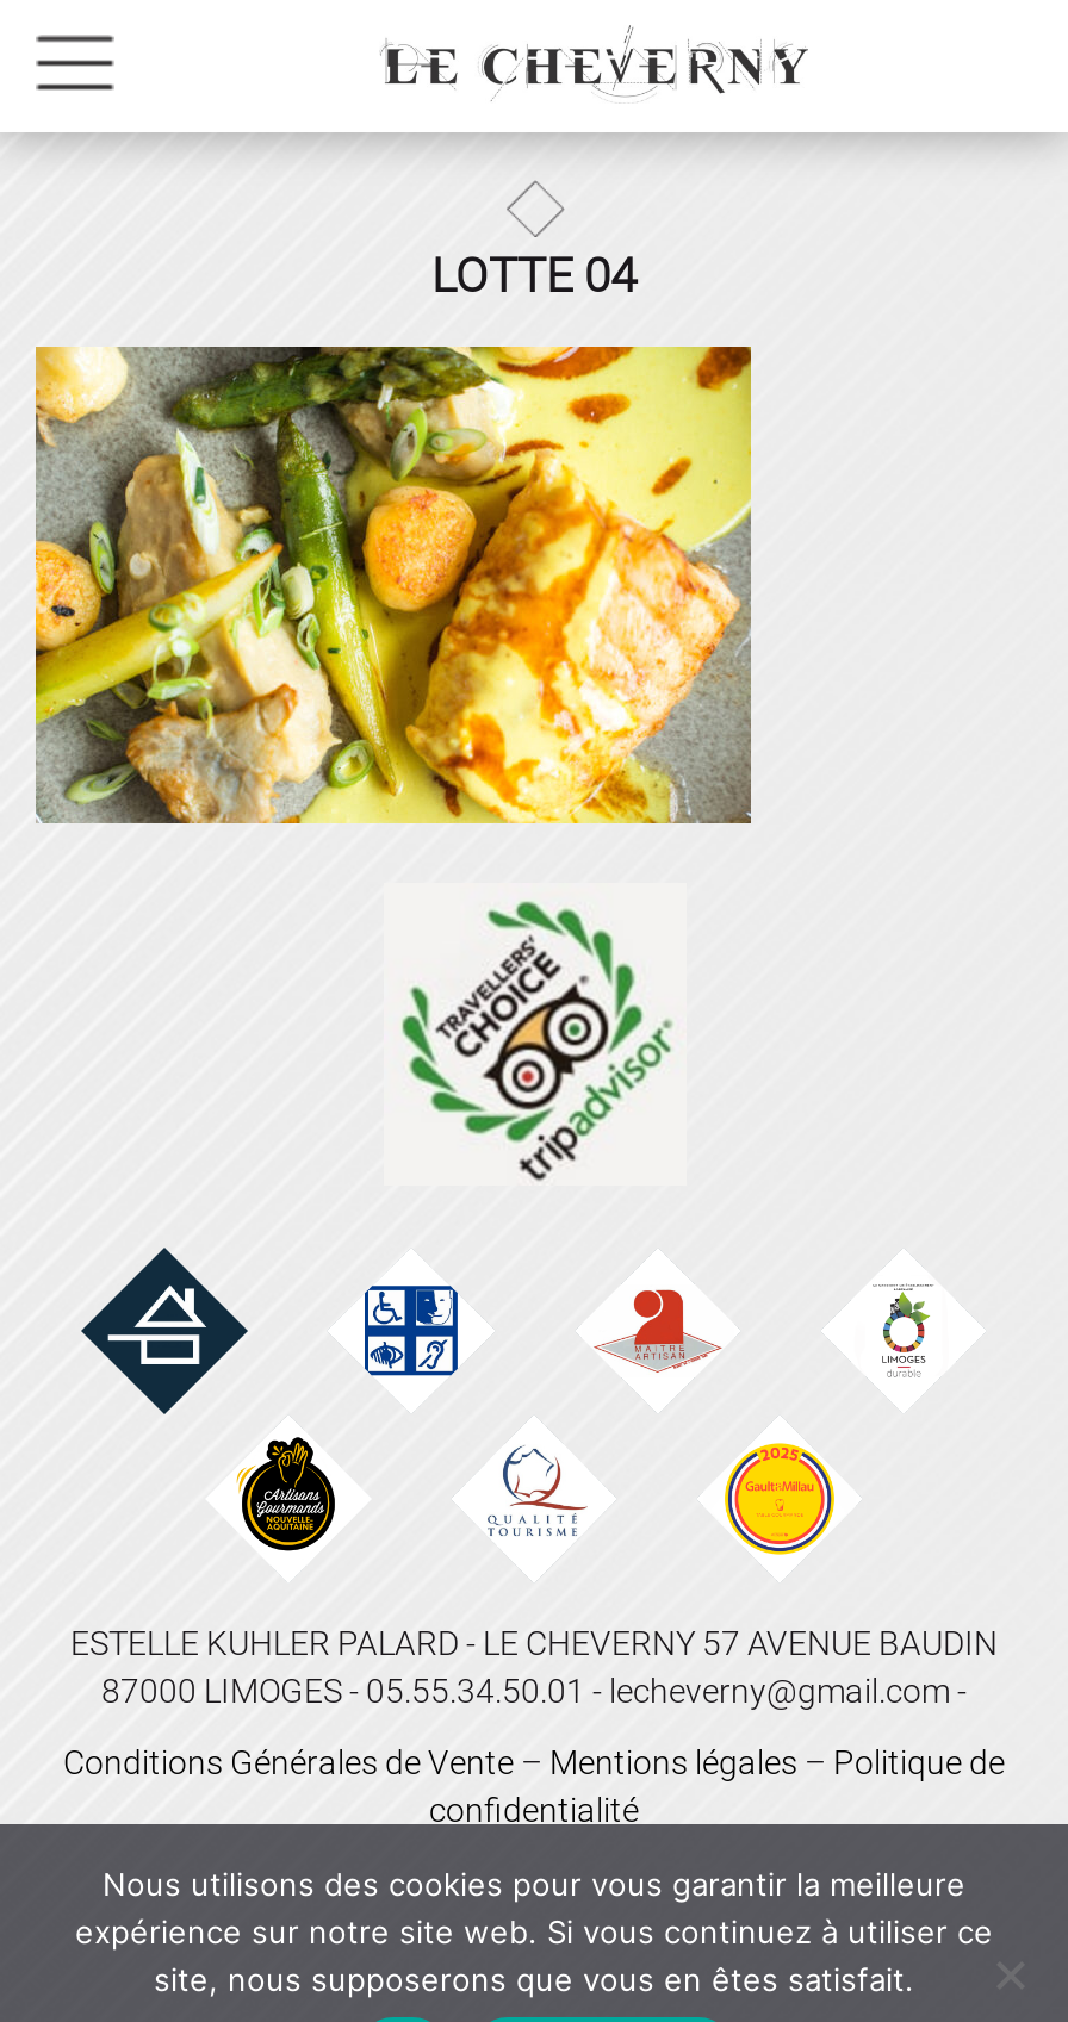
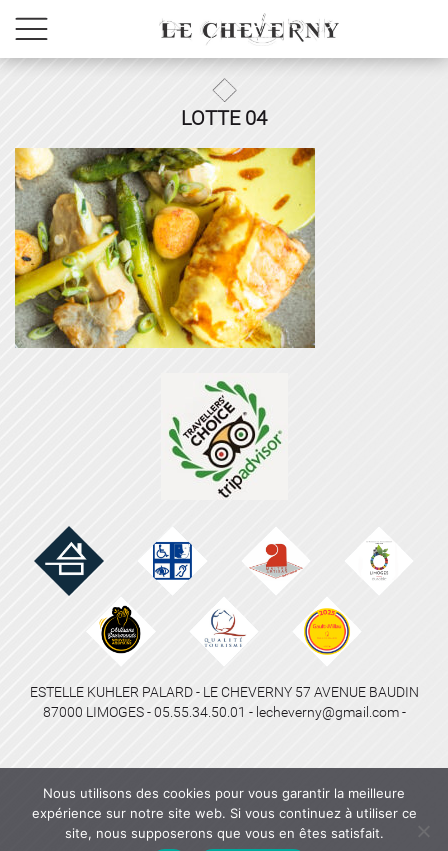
- Conditions Générales de Vente – Mentions légales – Politique de
- confidentialité
